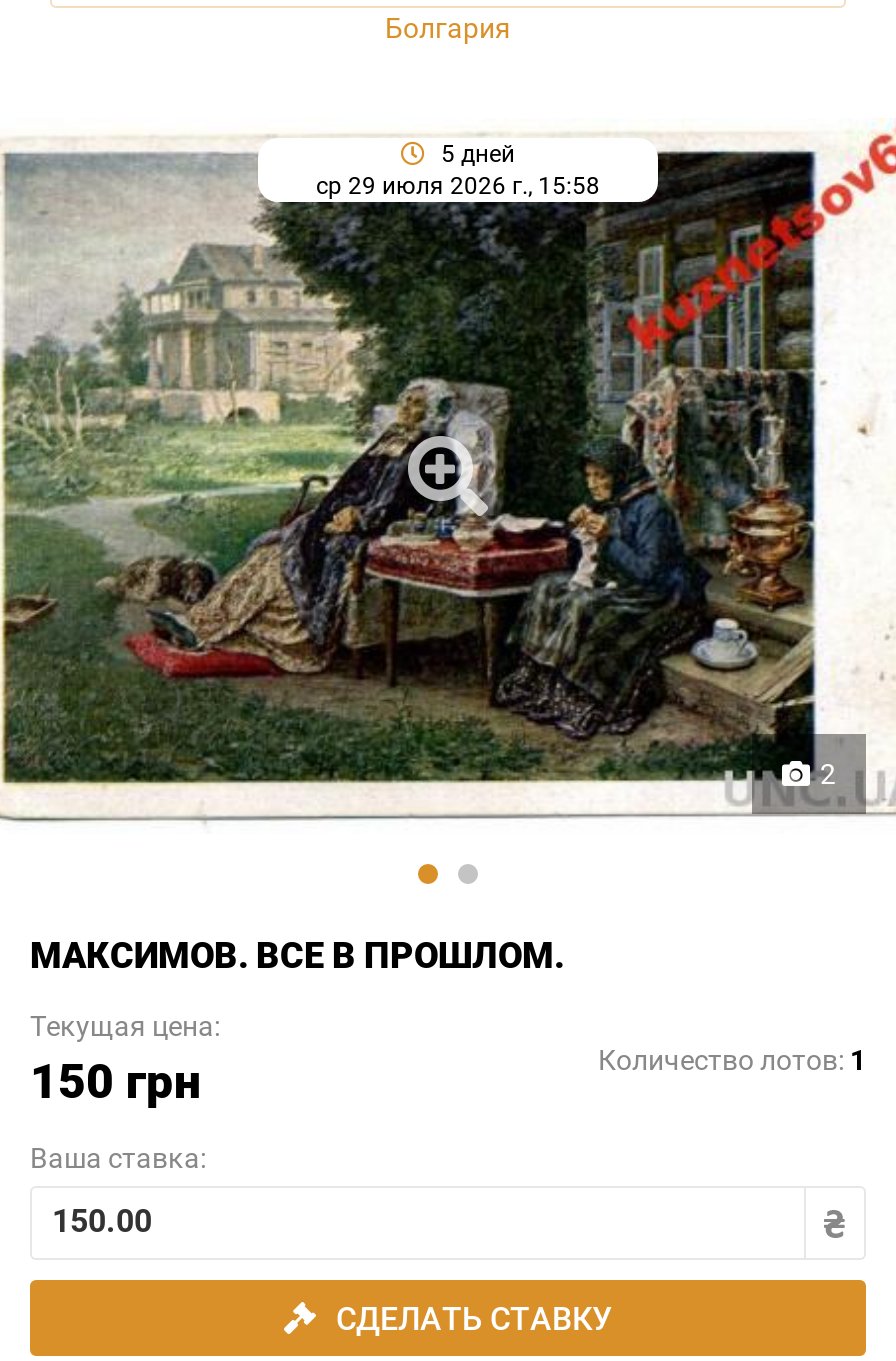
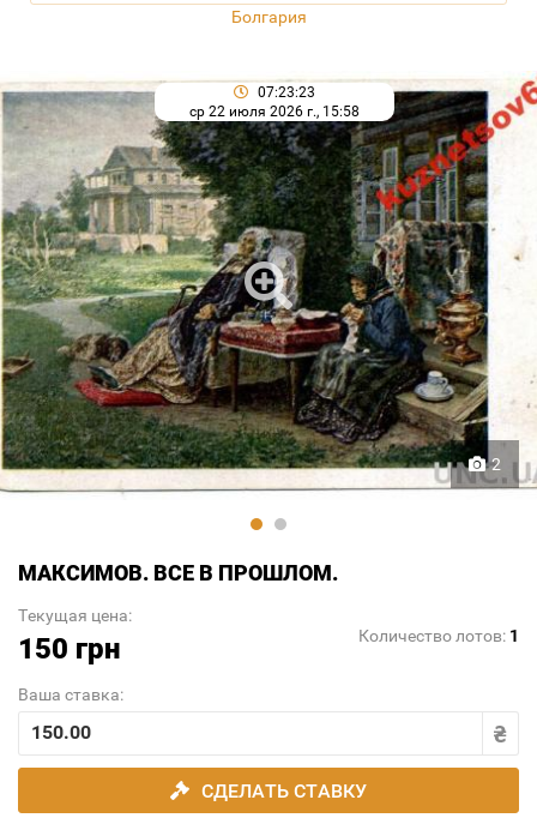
- 5 дней
- ср 29 июля 2026 г., 15:58
+ 07:23:23
+ ср 22 июля 2026 г., 15:58
